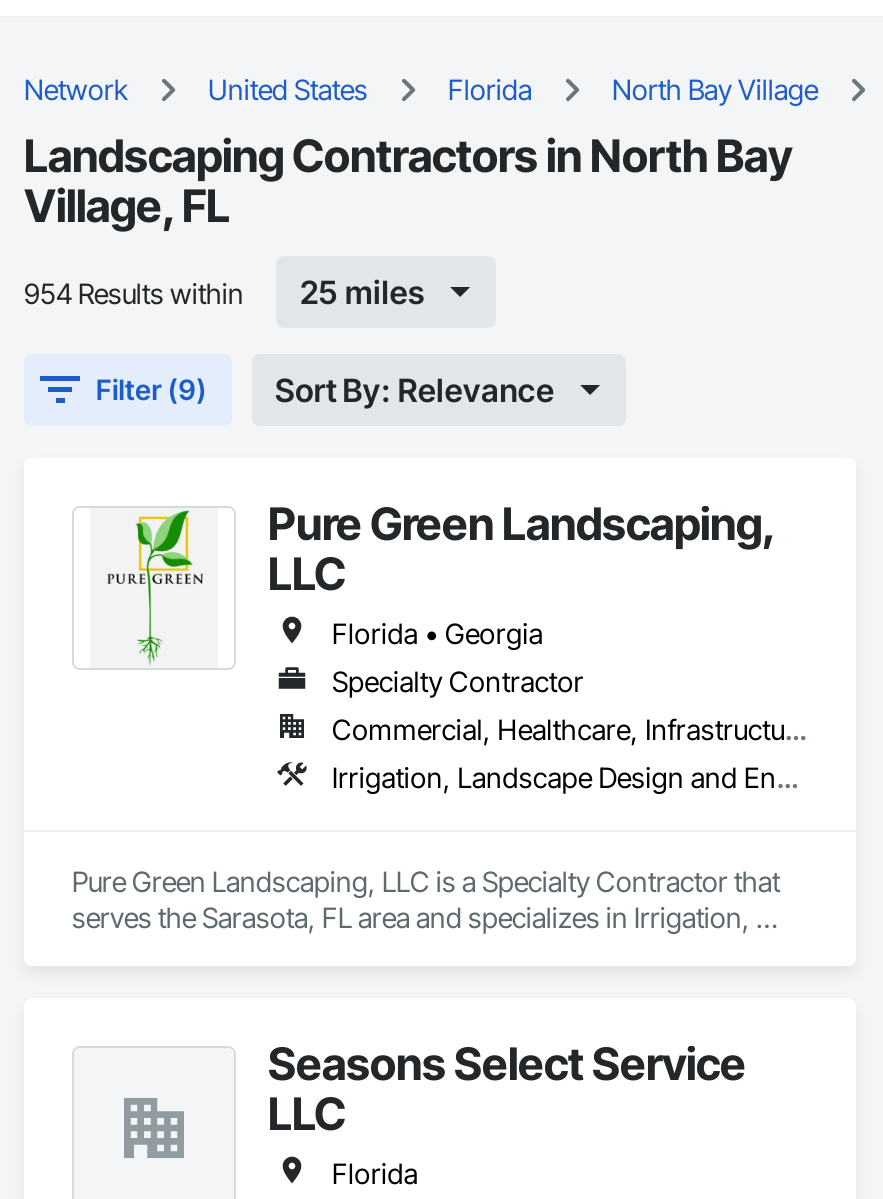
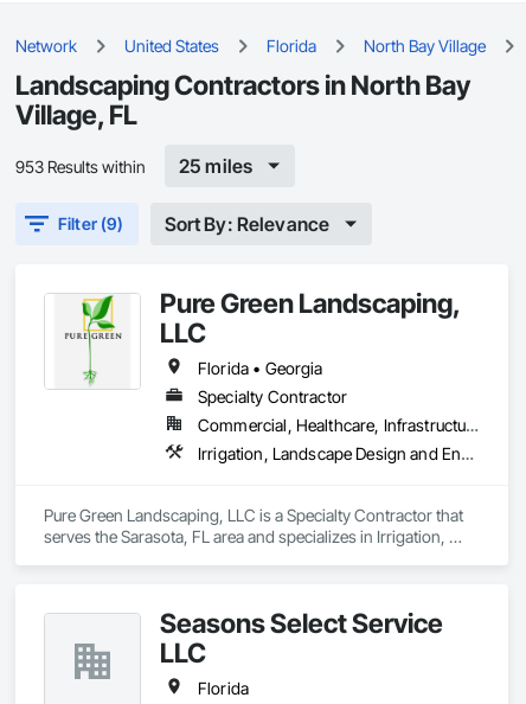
- 954 Results within
+ 953 Results within
